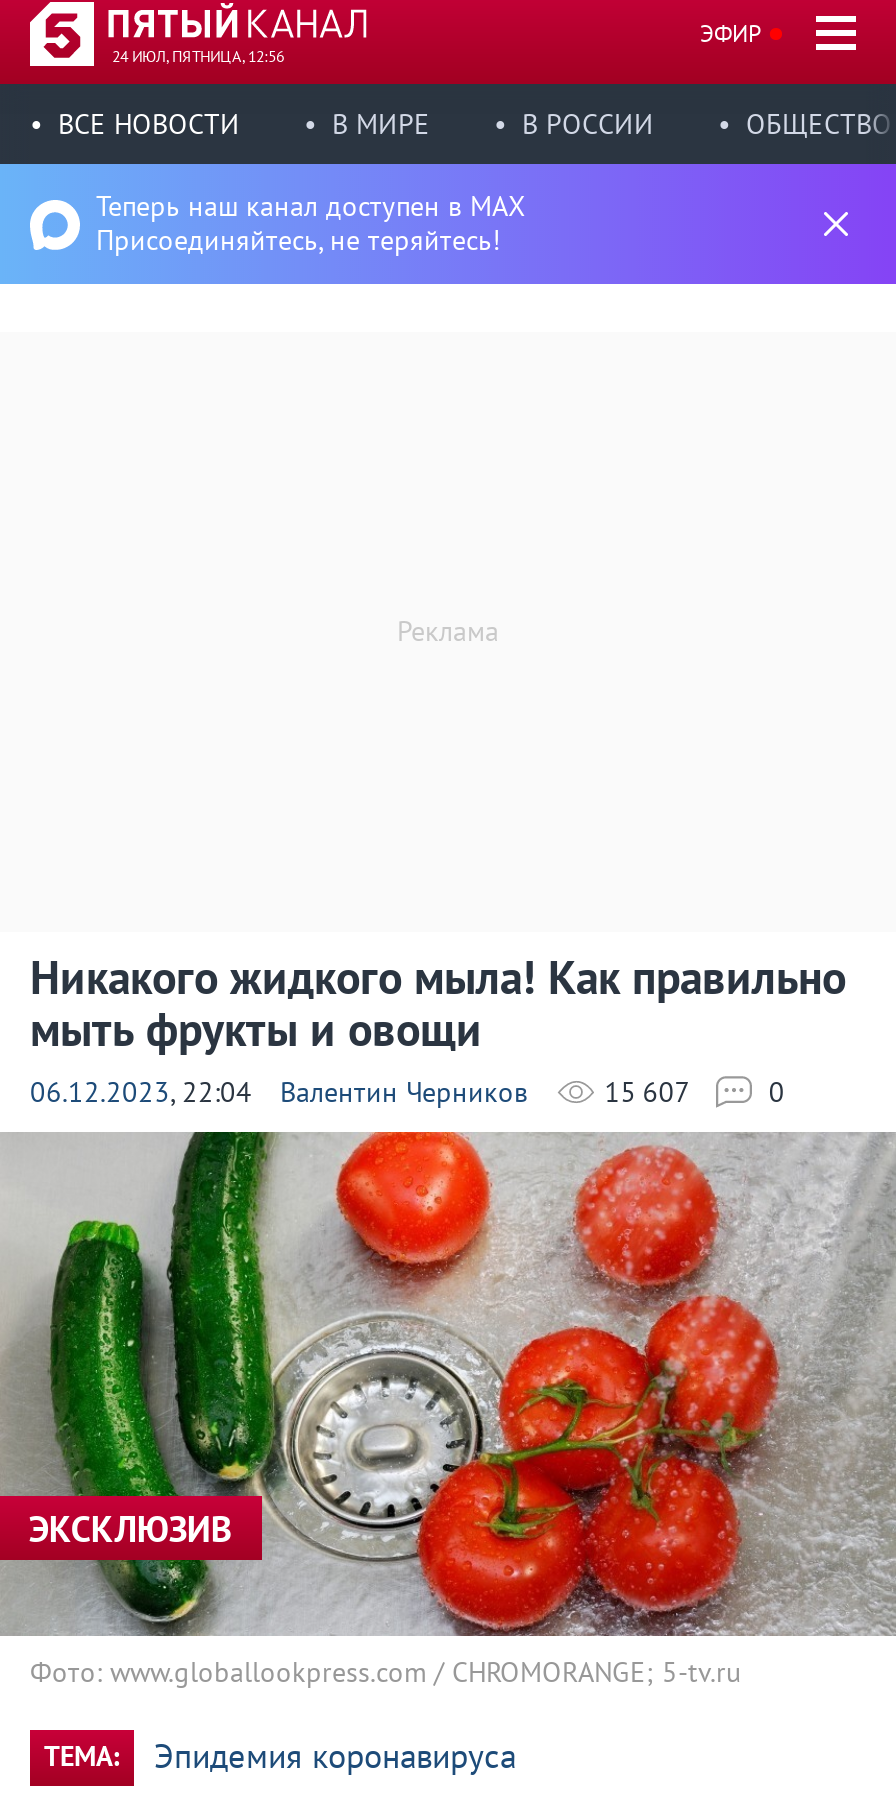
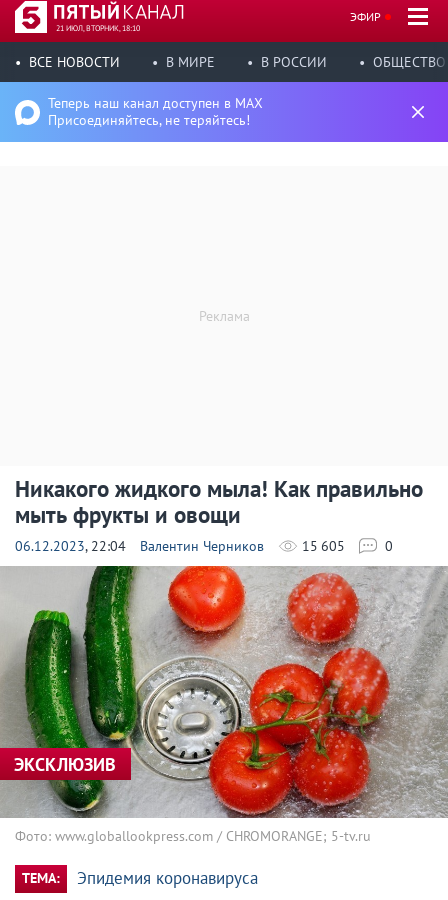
- 24 ИЮЛ, ПЯТНИЦА, 12:56
+ 21 ИЮЛ, ВТОРНИК, 18:10

- 15 607
+ 15 605
